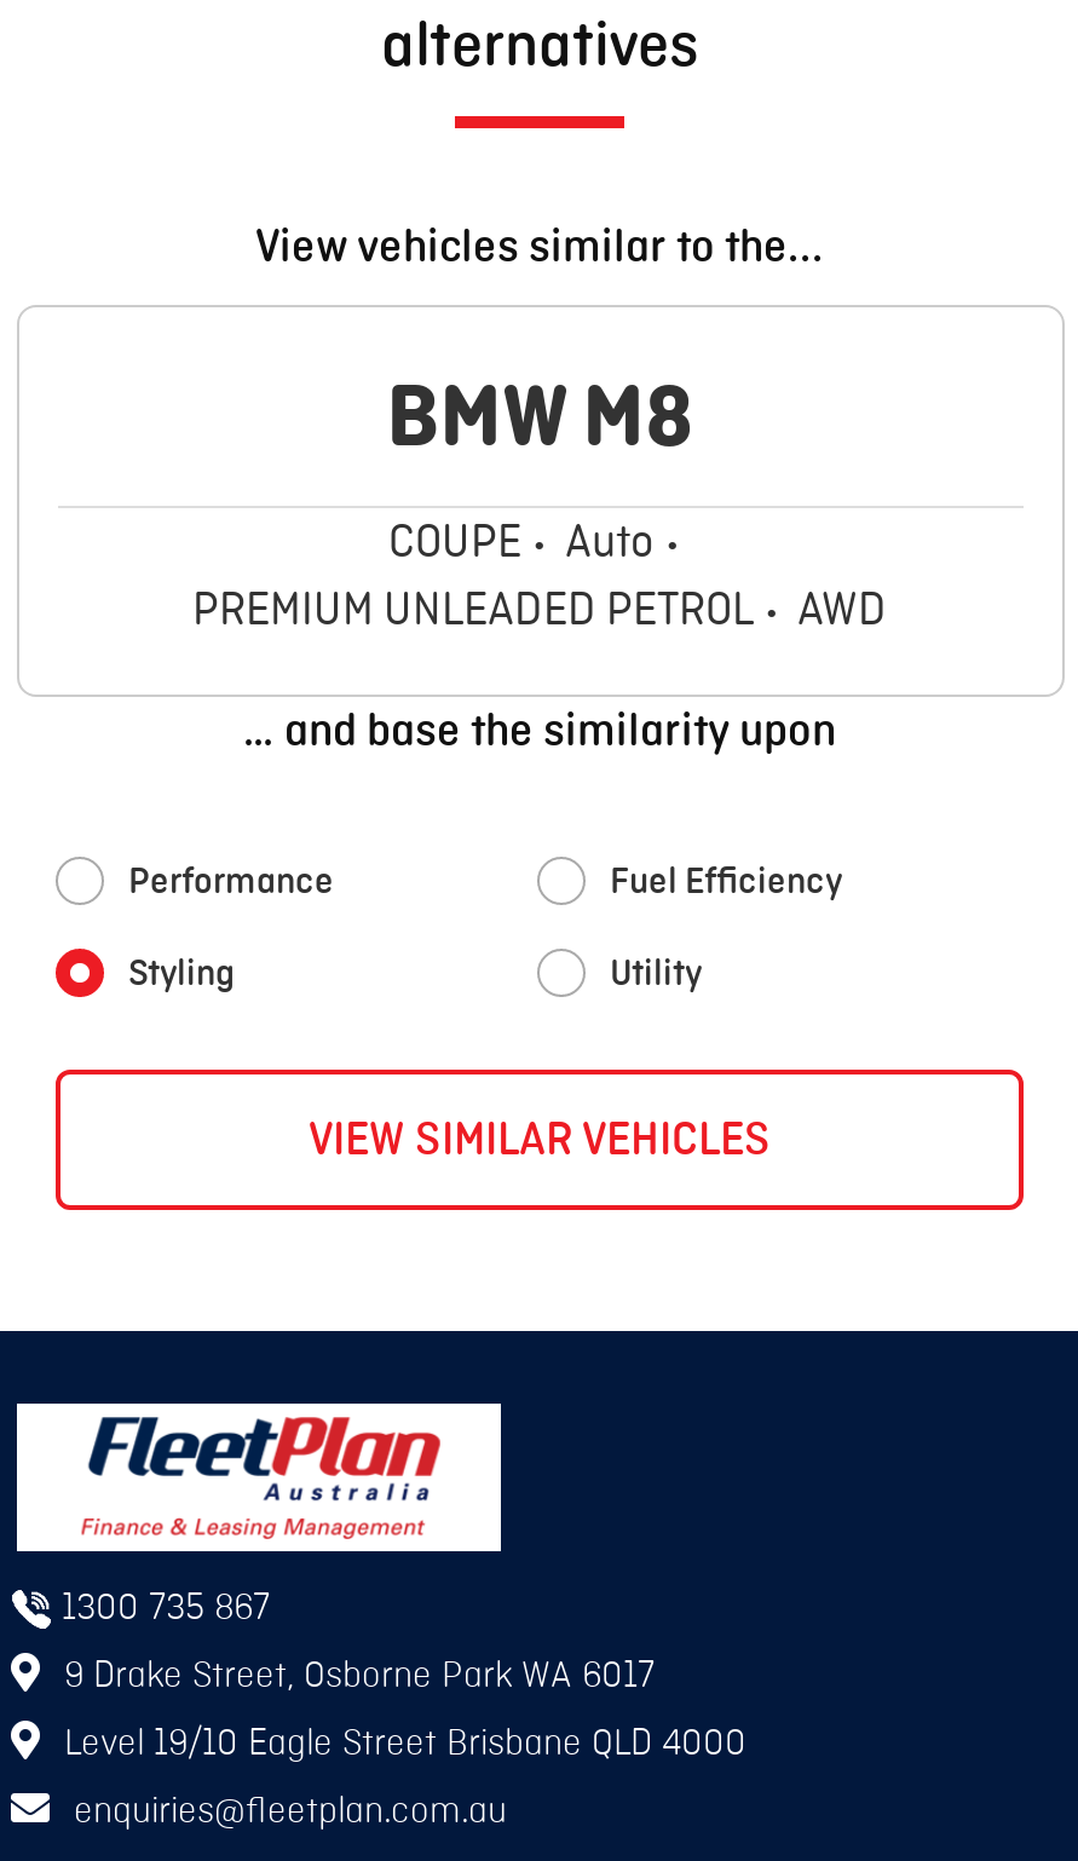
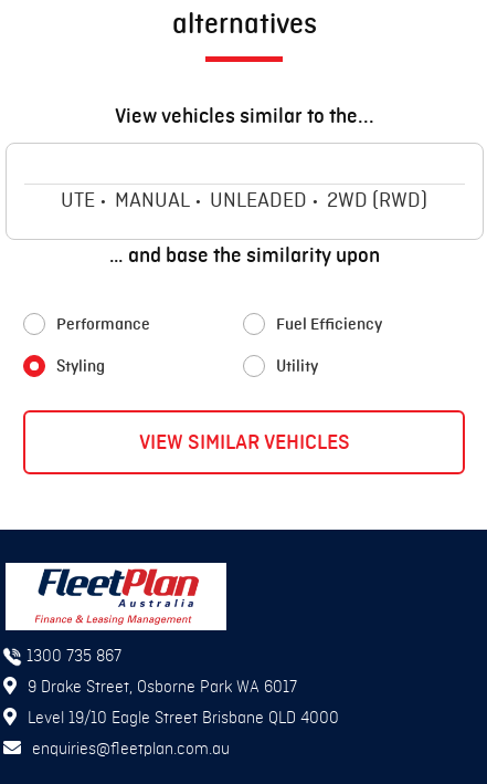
- BMW M8
- COUPE
- Auto
- PREMIUM UNLEADED PETROL
- AWD
+ UTE
+ MANUAL
+ UNLEADED
+ 2WD (RWD)
